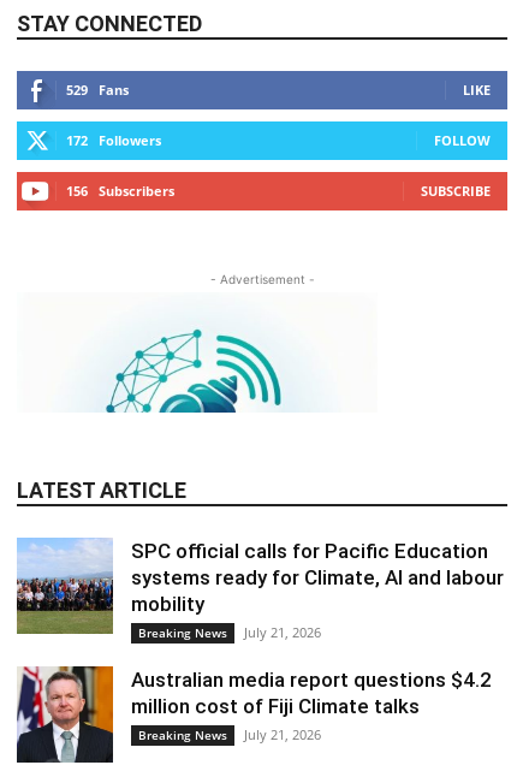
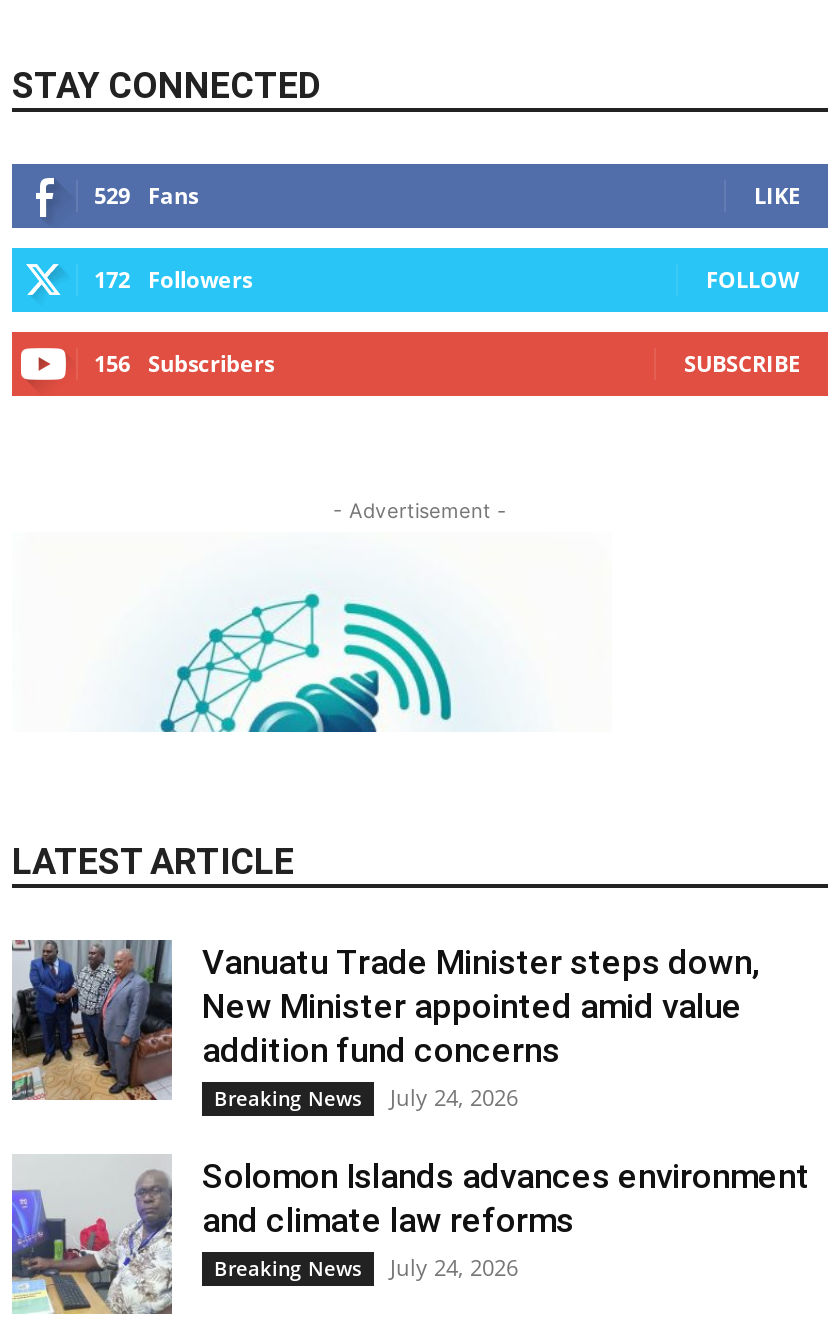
- [image]
- SPC official calls for Pacific Education
- systems ready for Climate, AI and labour
- mobility
+ [image]
+ Vanuatu Trade Minister steps down,
+ New Minister appointed amid value
+ addition fund concerns

- Breaking News July 21, 2026
+ Breaking News July 24, 2026

- [image]
- Australian media report questions $4.2
- million cost of Fiji Climate talks
+ [image]
+ Solomon Islands advances environment
+ and climate law reforms

- Breaking News July 21, 2026
+ Breaking News July 24, 2026
